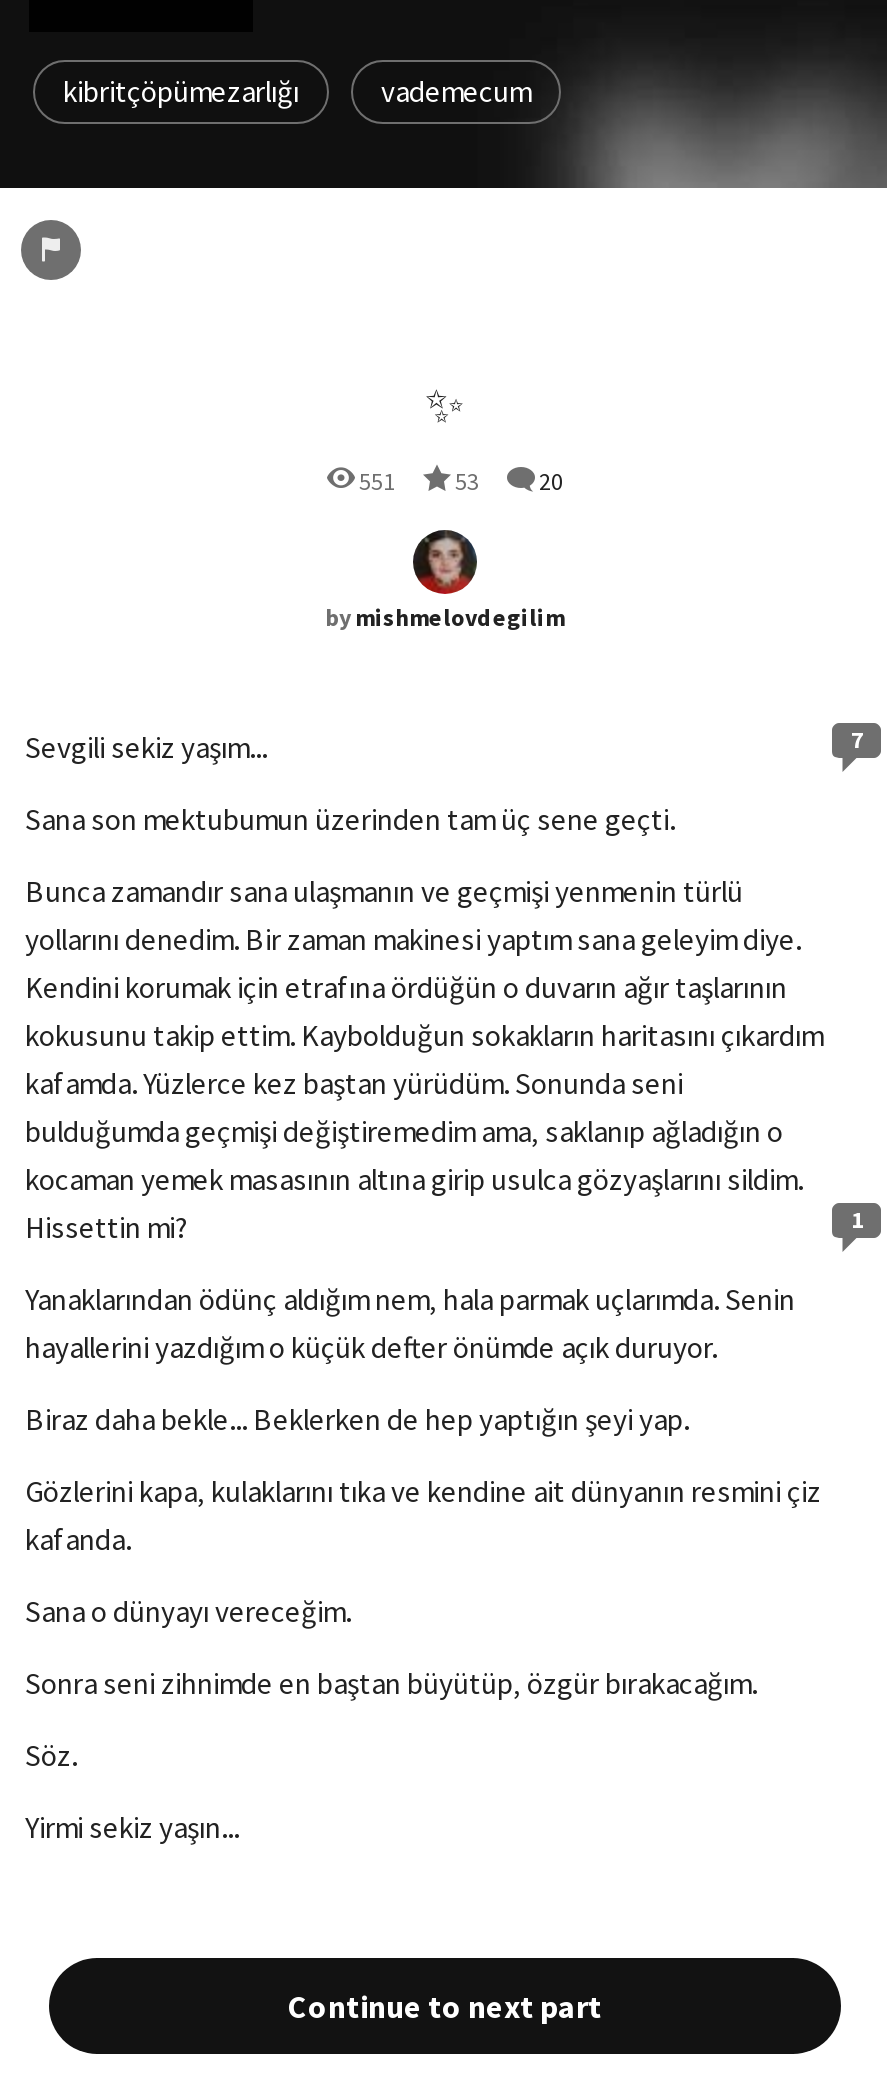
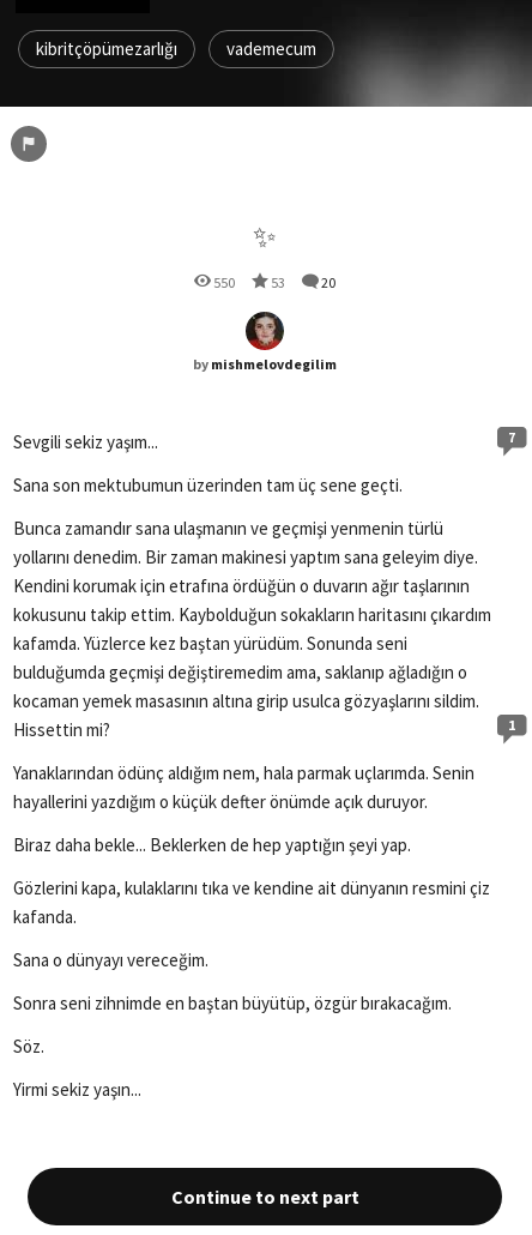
- 551 53 20
+ 550 53 20
